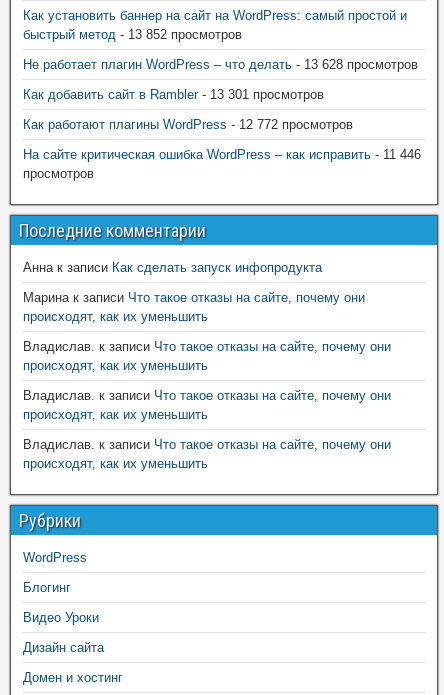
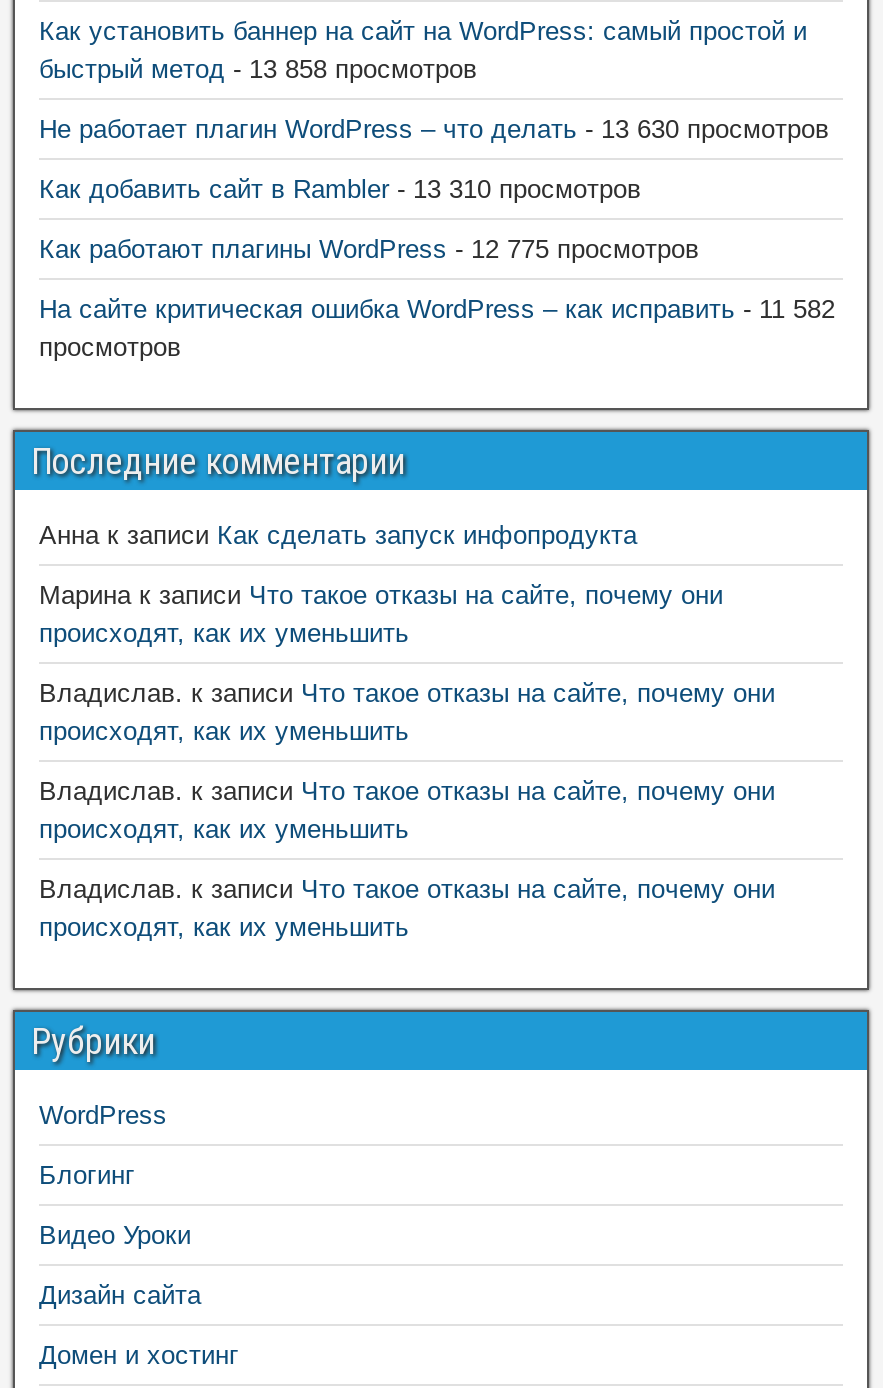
- быстрый метод - 13 852 просмотров
+ быстрый метод - 13 858 просмотров

- Не работает плагин WordPress – что делать - 13 628 просмотров
+ Не работает плагин WordPress – что делать - 13 630 просмотров

- Как добавить сайт в Rambler - 13 301 просмотров
+ Как добавить сайт в Rambler - 13 310 просмотров

- Как работают плагины WordPress - 12 772 просмотров
+ Как работают плагины WordPress - 12 775 просмотров

- На сайте критическая ошибка WordPress – как исправить - 11 446
+ На сайте критическая ошибка WordPress – как исправить - 11 582
